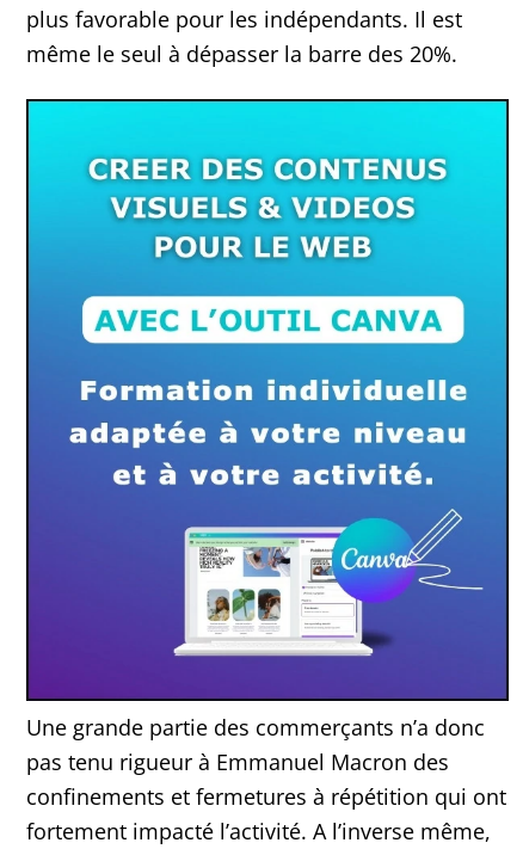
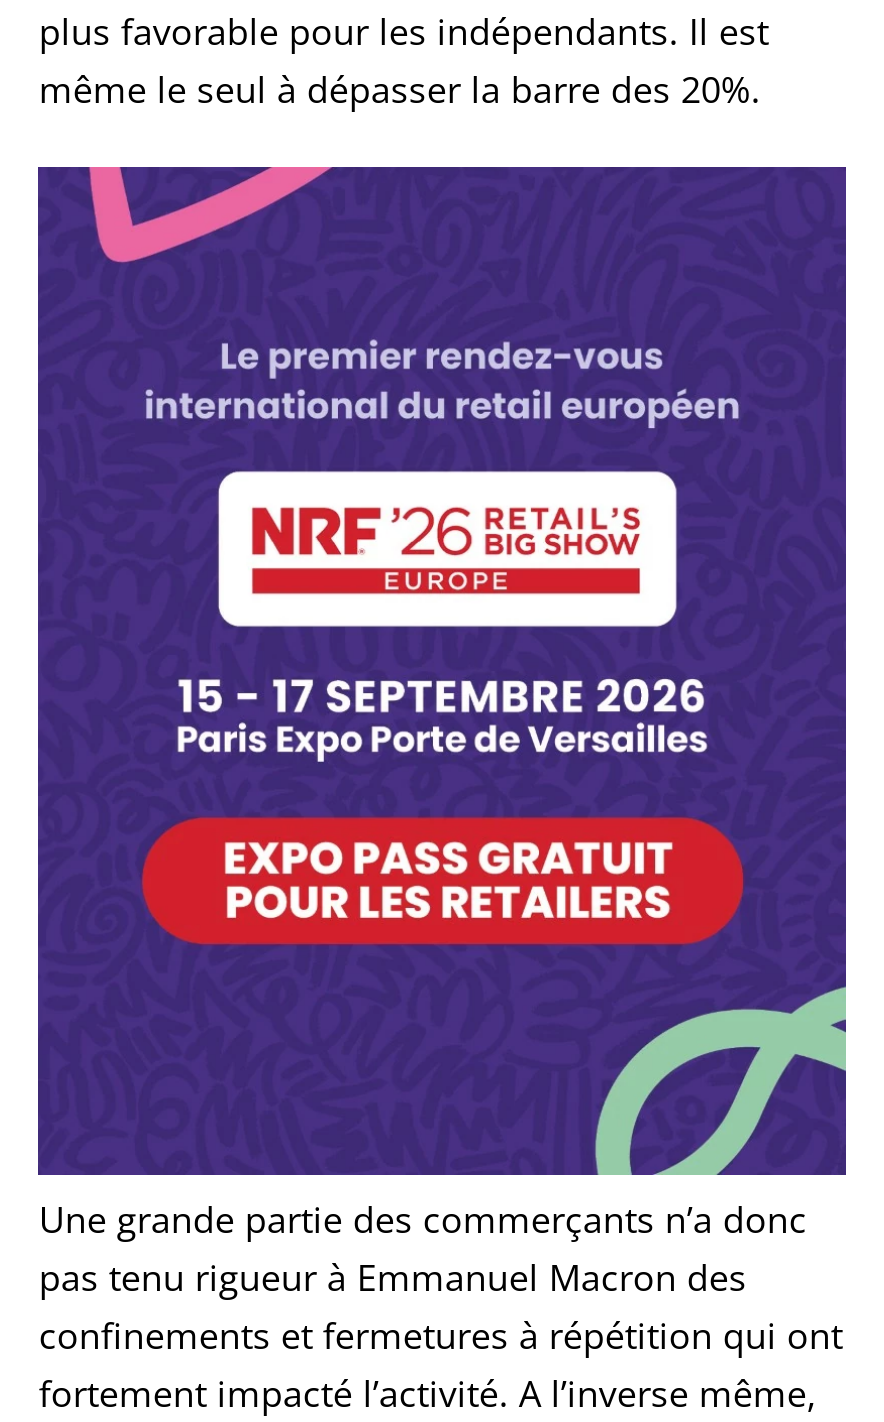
- [image]
+ [image]
